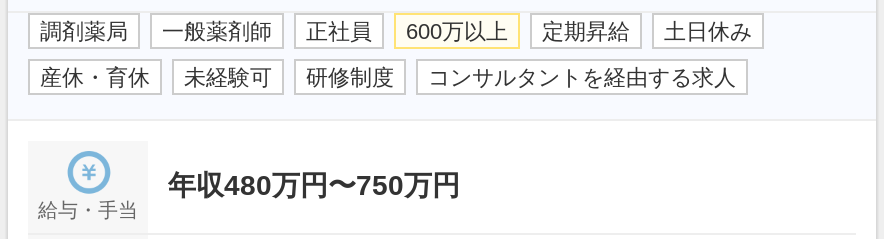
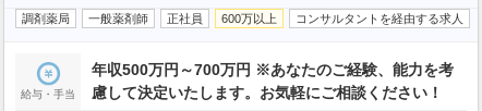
- 定期昇給
- 土日休み
- 産休・育休
- 未経験可
- 研修制度

- 年収480万円〜750万円
+ 年収500万円～700万円 ※あなたのご経験、能力を考
+ 慮して決定いたします。お気軽にご相談ください！
